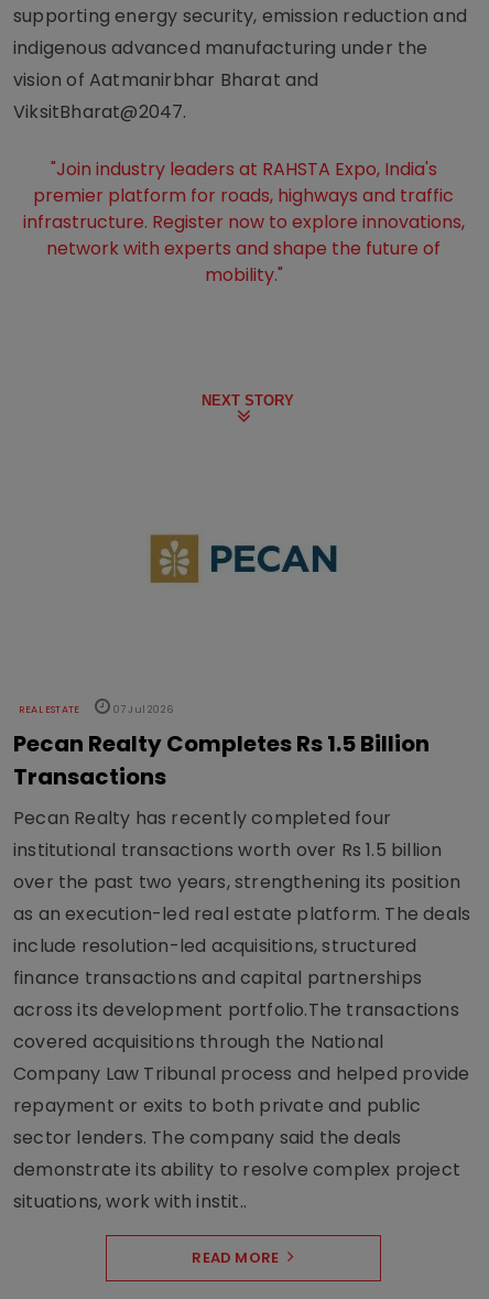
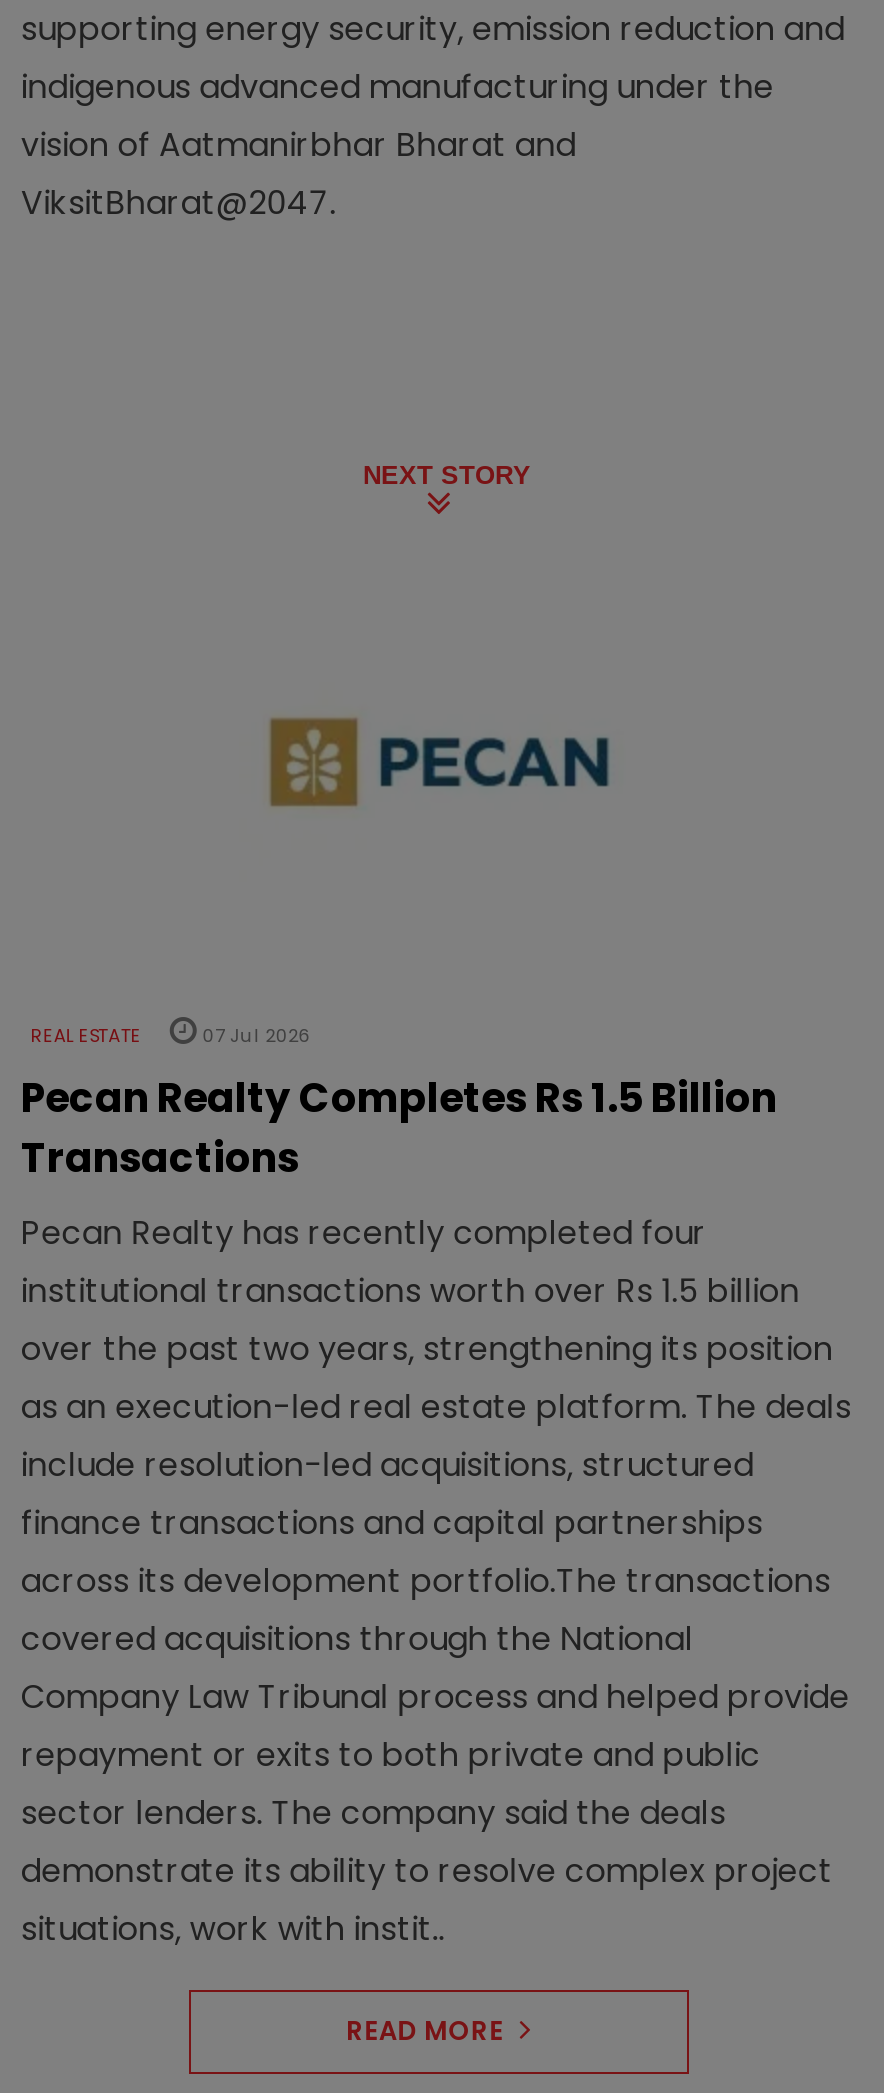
- "Join industry leaders at RAHSTA Expo, India's
- premier platform for roads, highways and traffic
- infrastructure. Register now to explore innovations,
- network with experts and shape the future of
- mobility."
